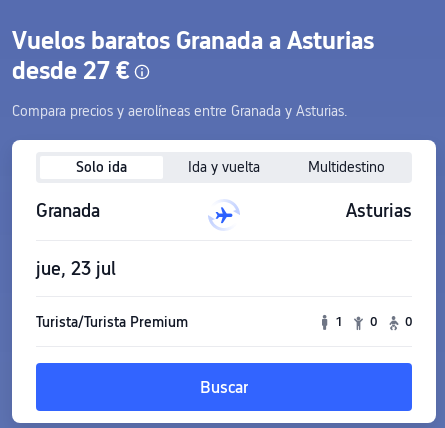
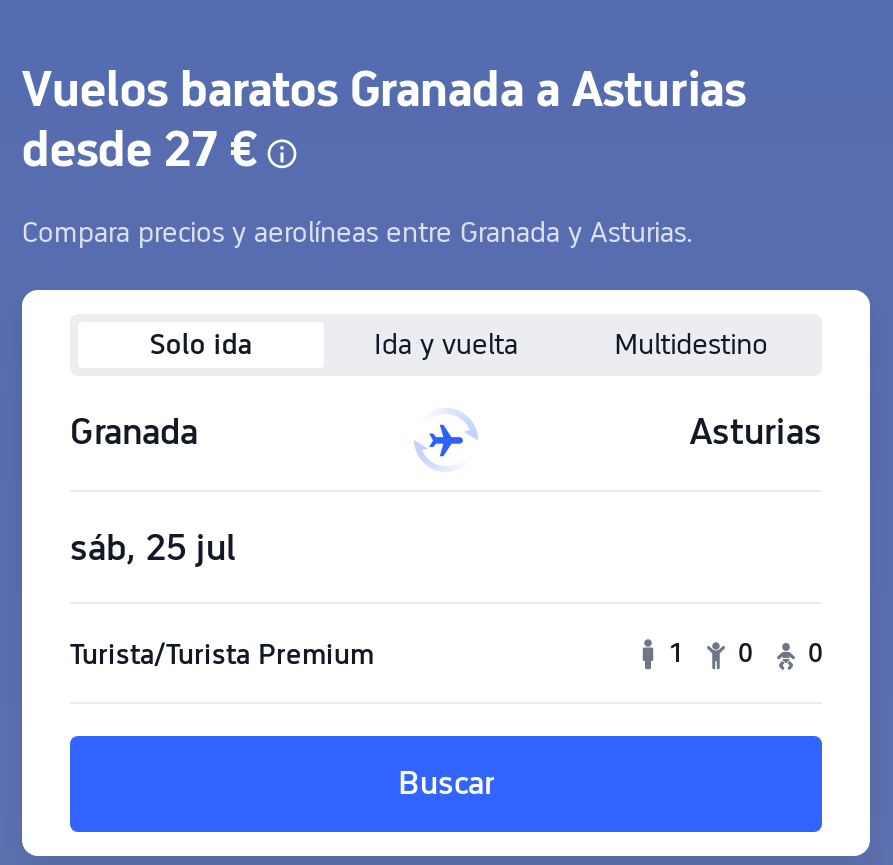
- jue, 23 jul
+ sáb, 25 jul
